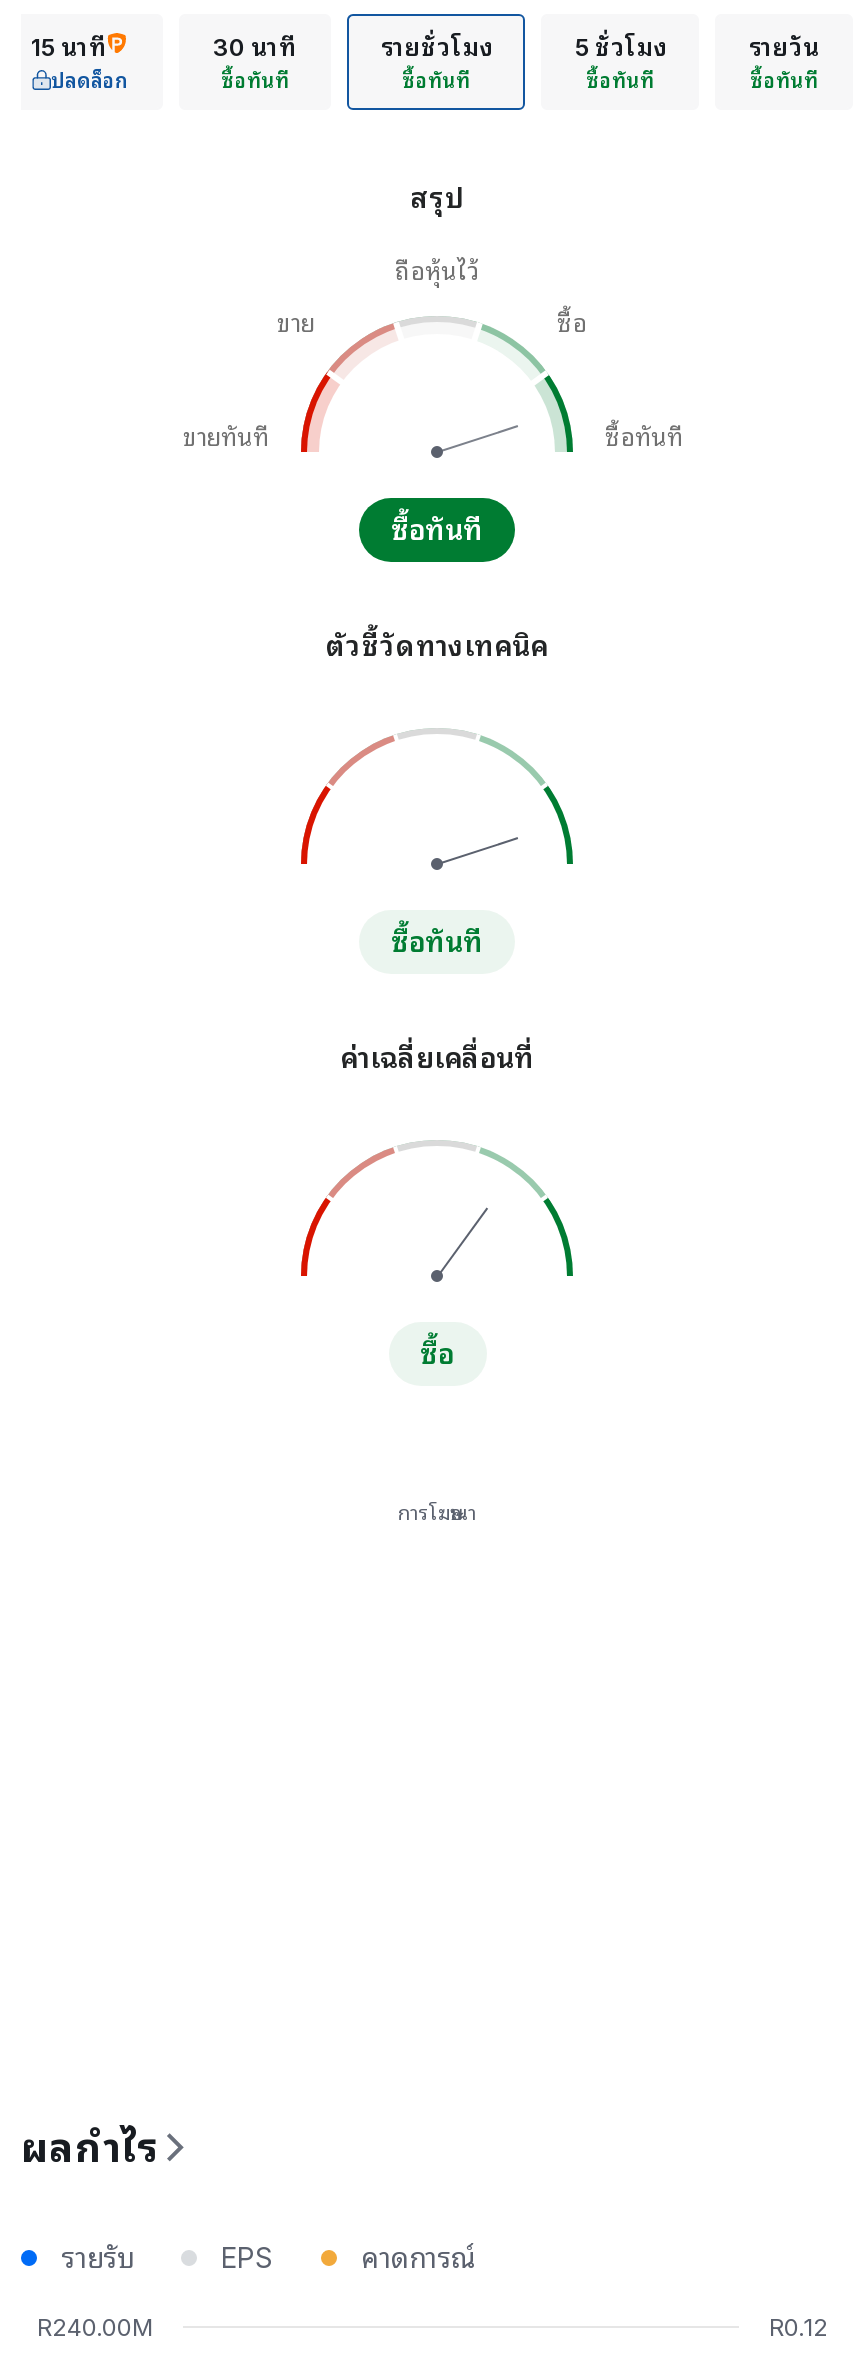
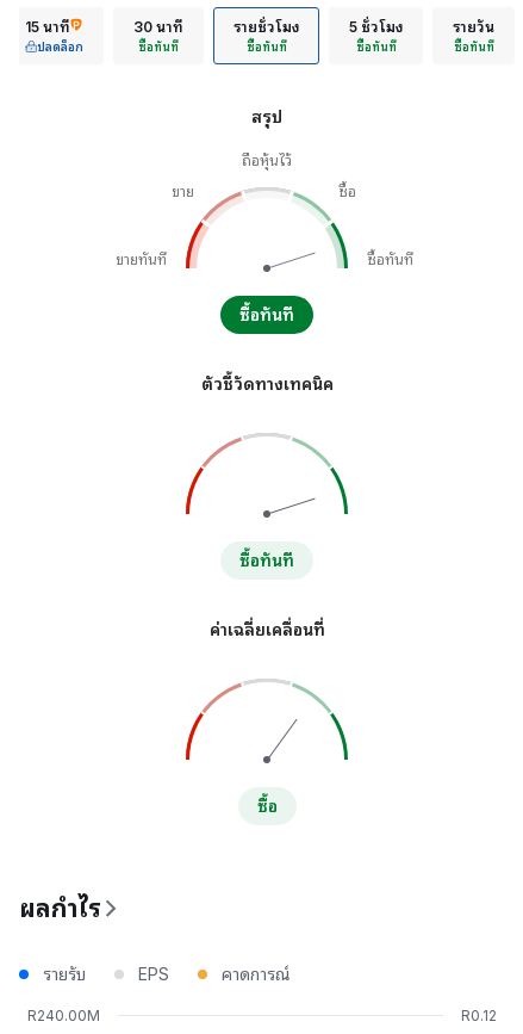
- การโฆษณา
